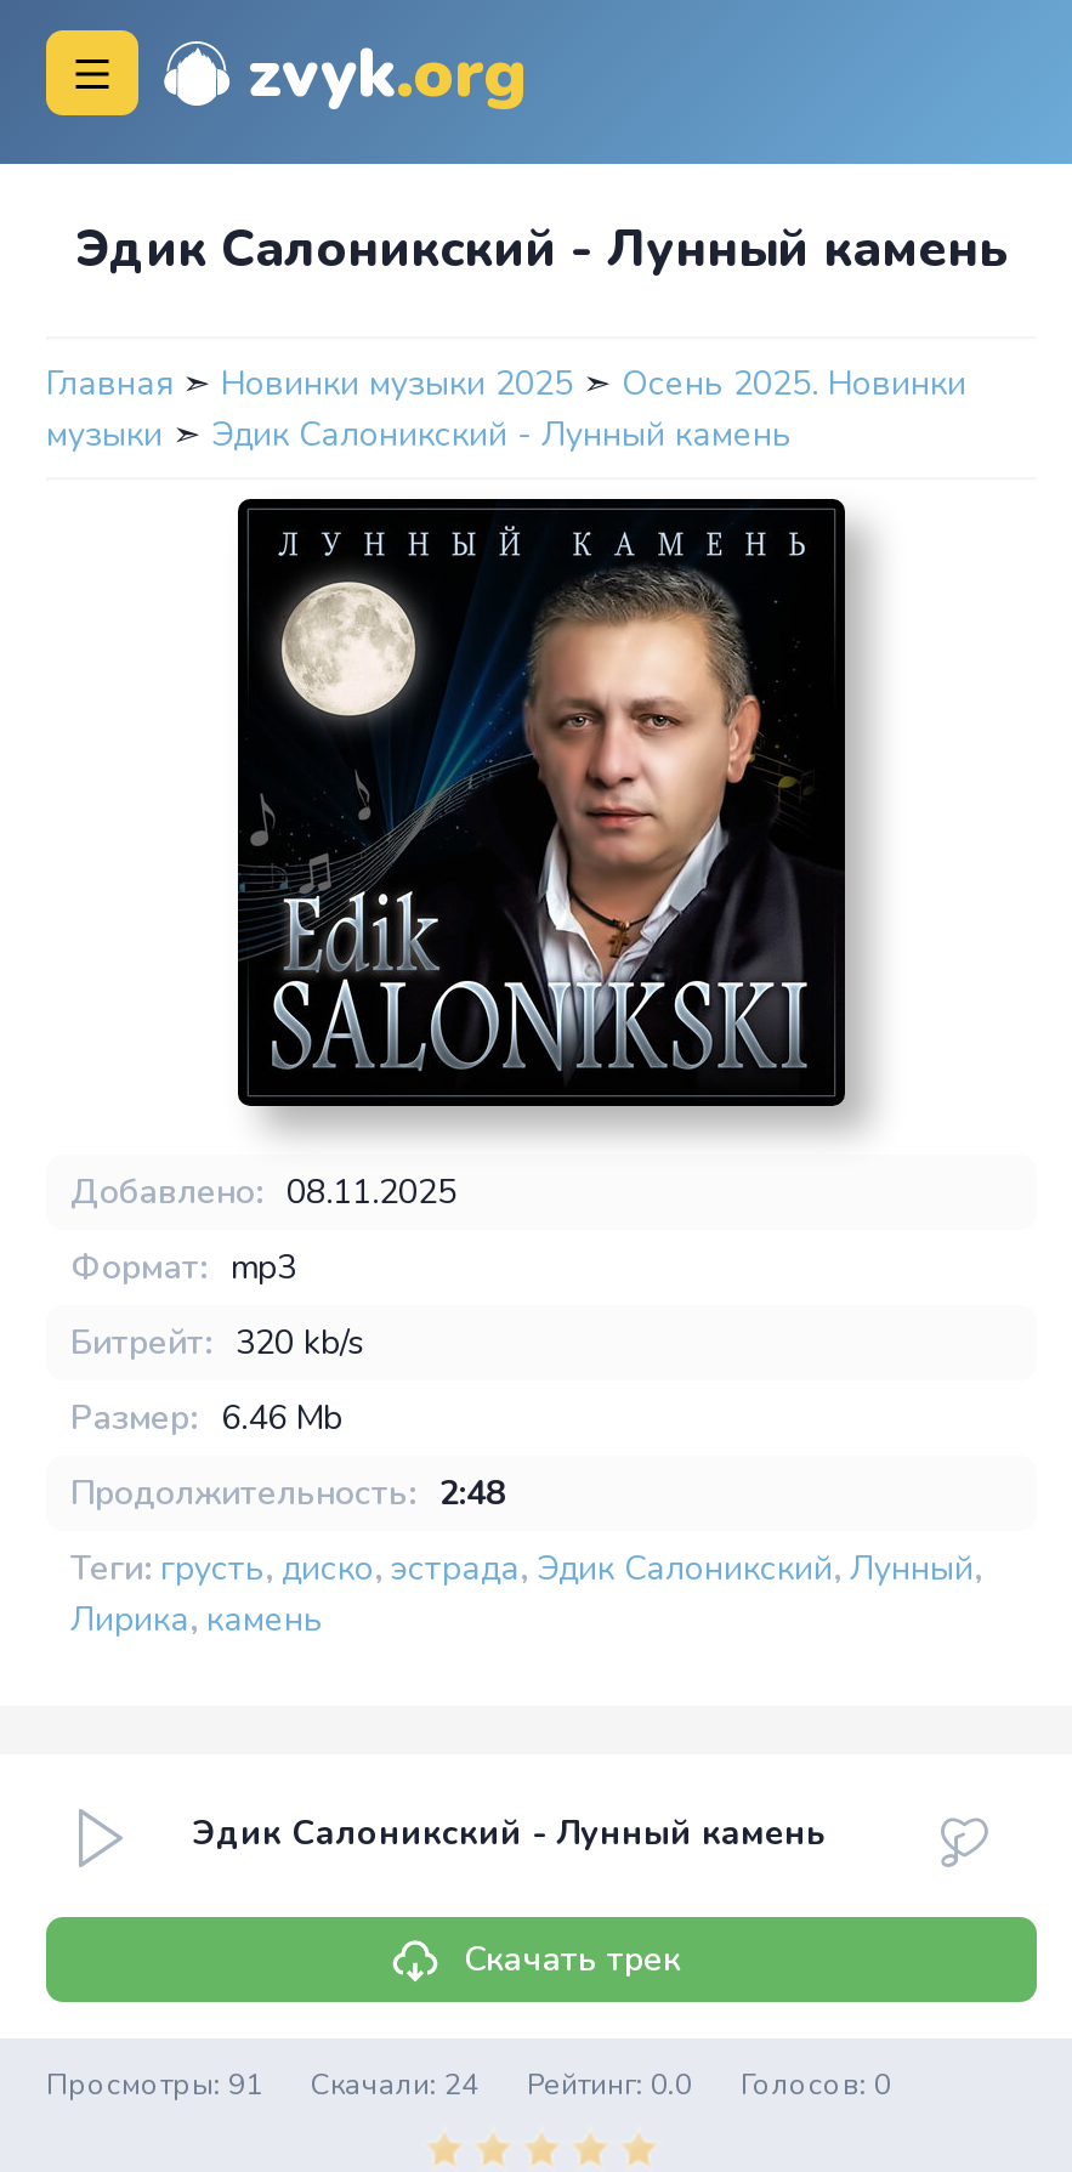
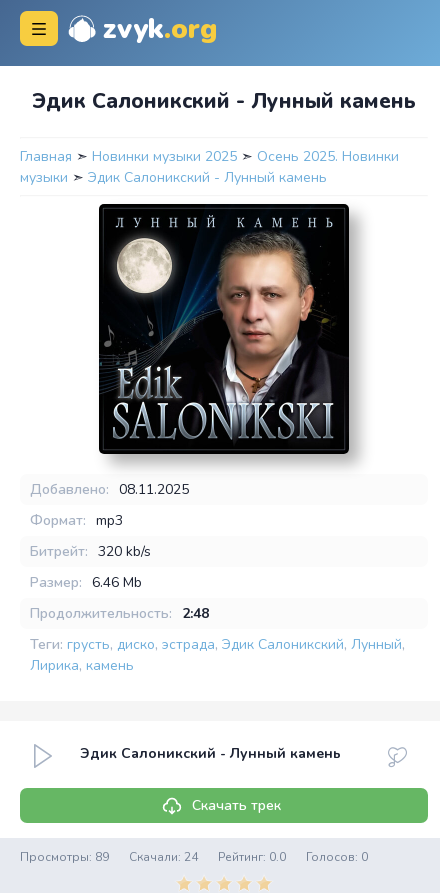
- Просмотры: 91 Скачали: 24 Рейтинг: 0.0 Голосов: 0
+ Просмотры: 89 Скачали: 24 Рейтинг: 0.0 Голосов: 0
